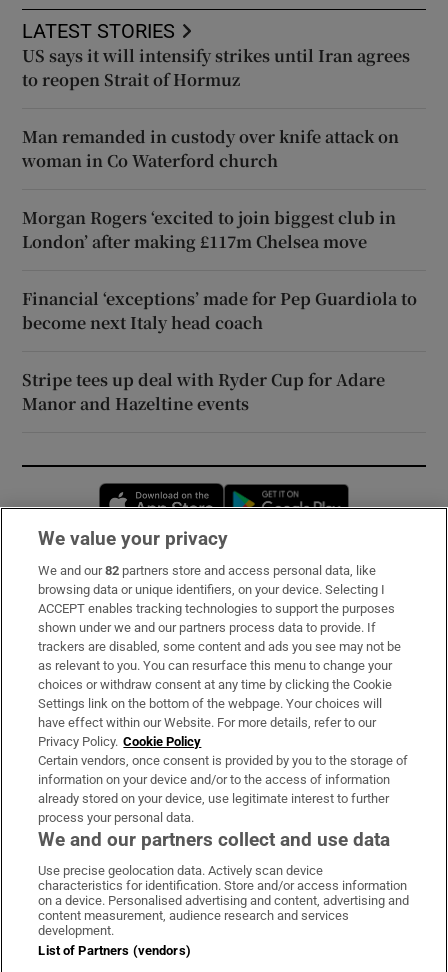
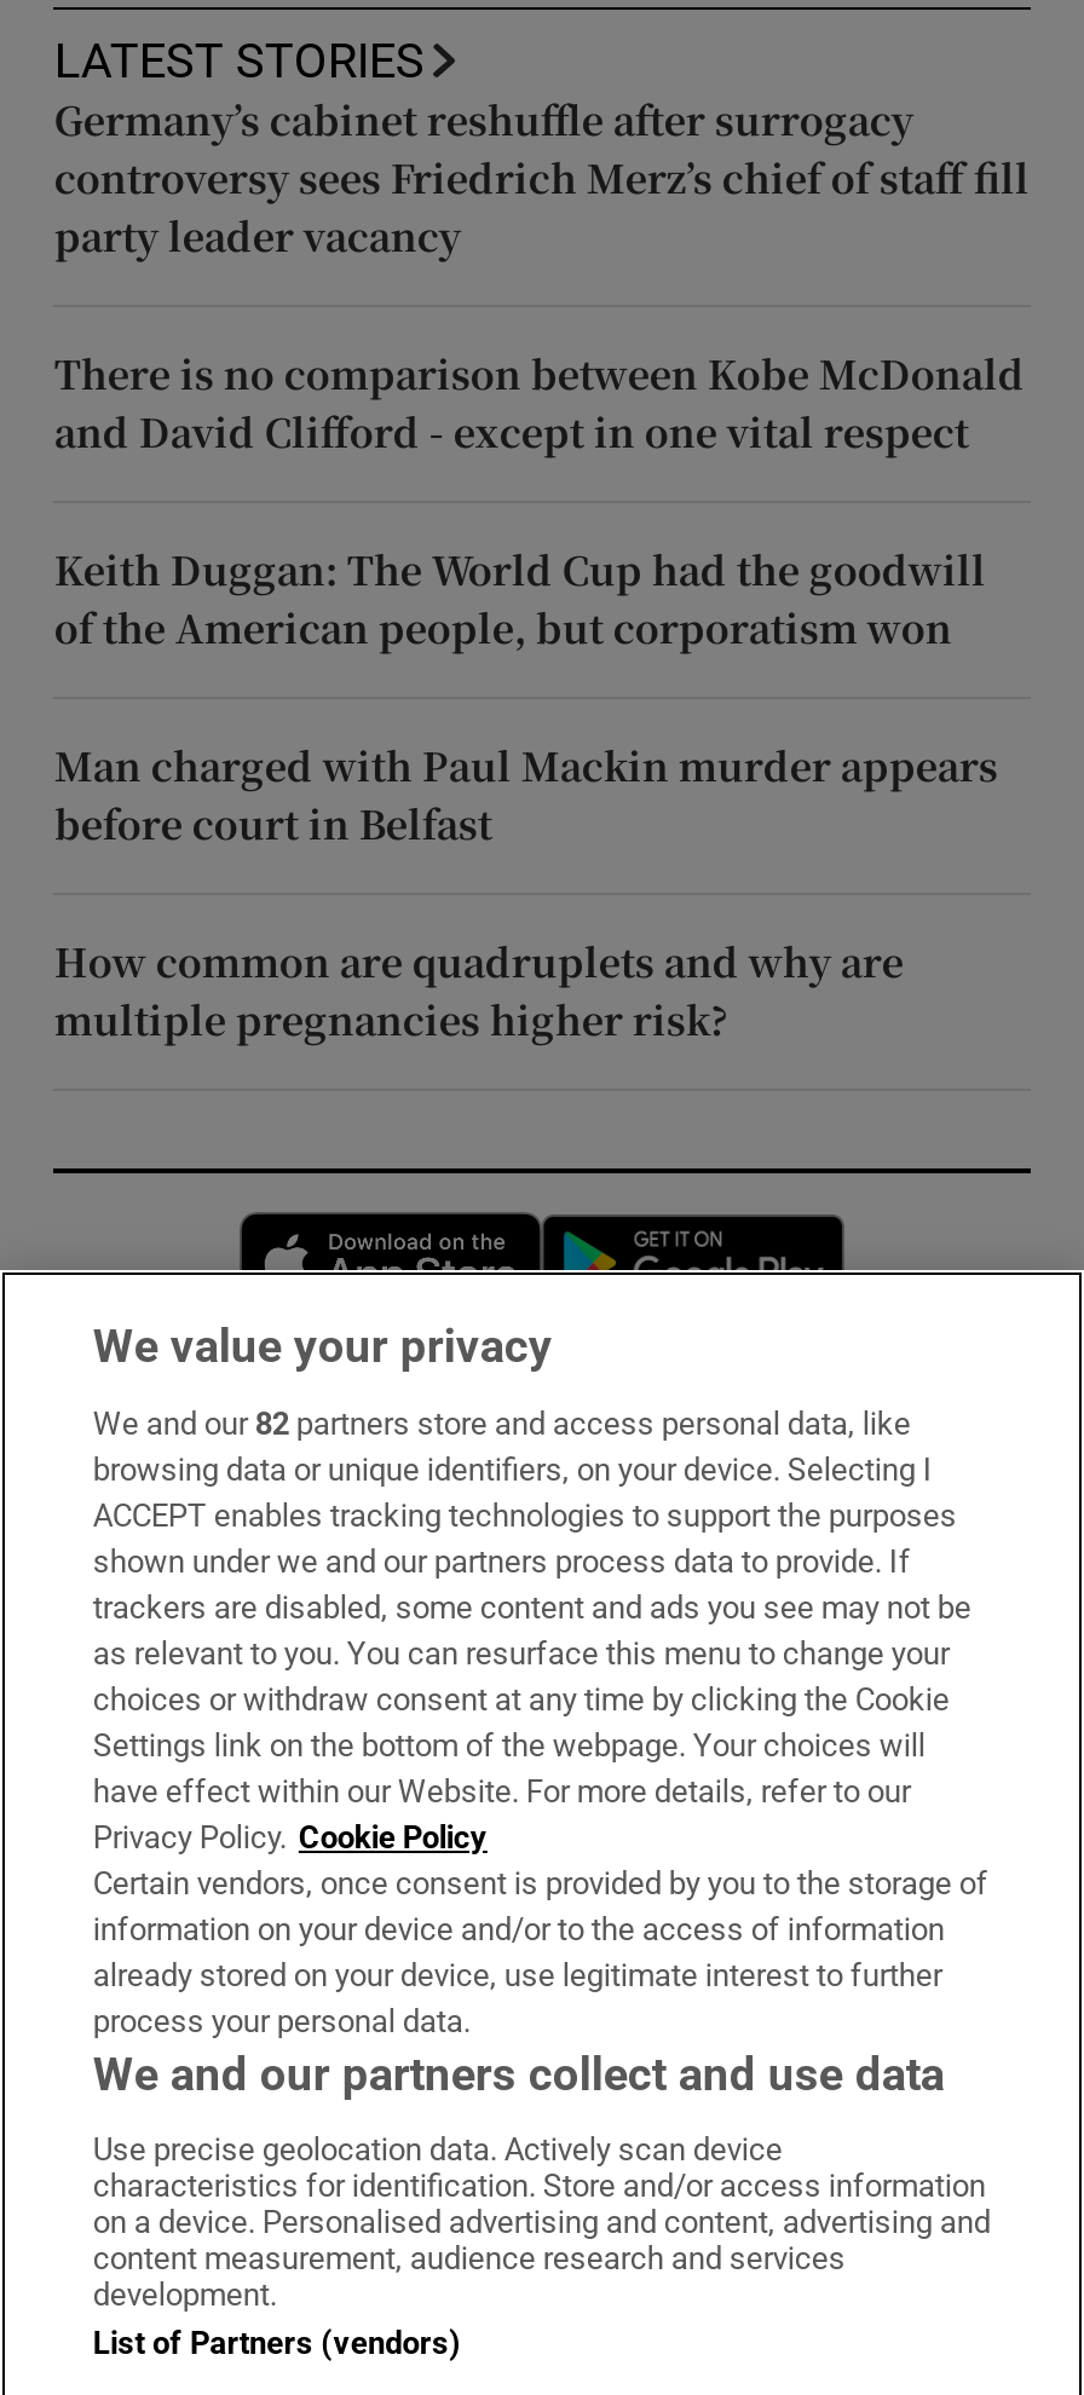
- US says it will intensify strikes until Iran agrees
- to reopen Strait of Hormuz
+ Germany’s cabinet reshuffle after surrogacy
+ controversy sees Friedrich Merz’s chief of staff fill
+ party leader vacancy

- Man remanded in custody over knife attack on
- woman in Co Waterford church
+ There is no comparison between Kobe McDonald
+ and David Clifford - except in one vital respect

- Morgan Rogers ‘excited to join biggest club in
- London’ after making £117m Chelsea move
+ Keith Duggan: The World Cup had the goodwill
+ of the American people, but corporatism won

- Financial ‘exceptions’ made for Pep Guardiola to
- become next Italy head coach
+ Man charged with Paul Mackin murder appears
+ before court in Belfast

- Stripe tees up deal with Ryder Cup for Adare
- Manor and Hazeltine events
+ How common are quadruplets and why are
+ multiple pregnancies higher risk?
